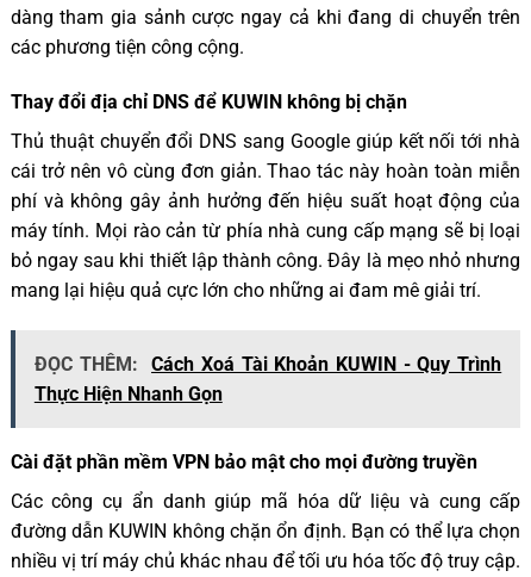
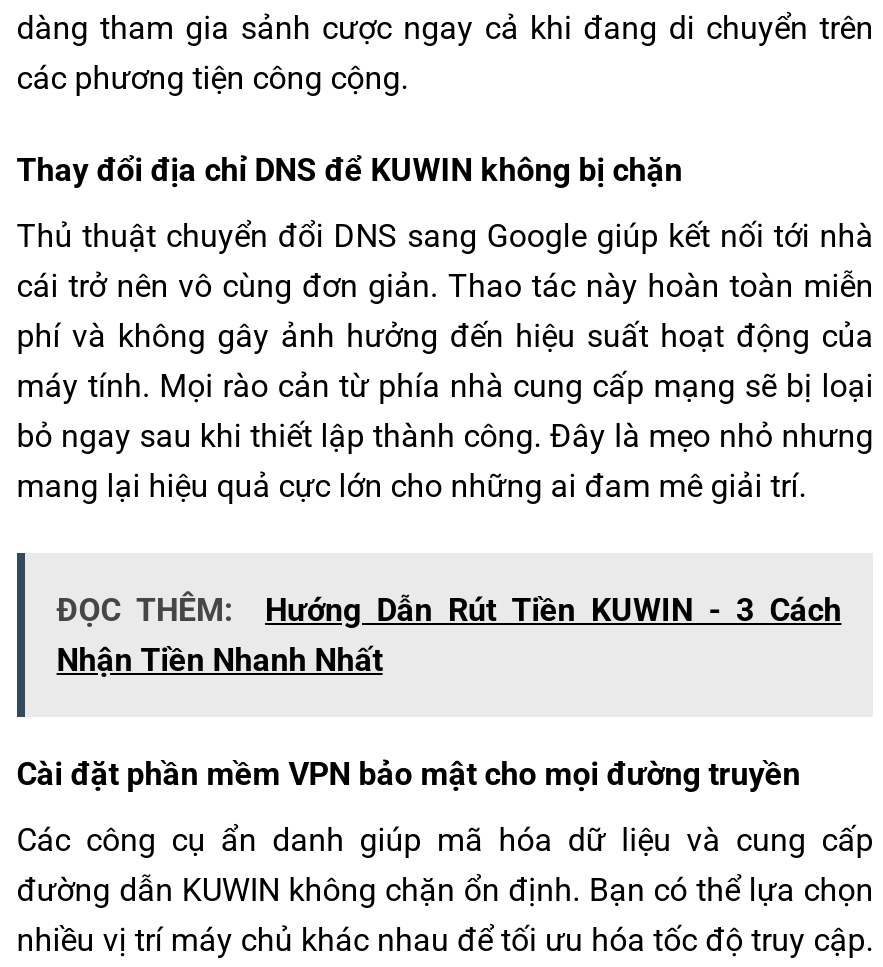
- Cách Xoá Tài Khoản KUWIN - Quy Trình
+ Hướng Dẫn Rút Tiền KUWIN - 3 Cách

- Thực Hiện Nhanh Gọn
+ Nhận Tiền Nhanh Nhất
